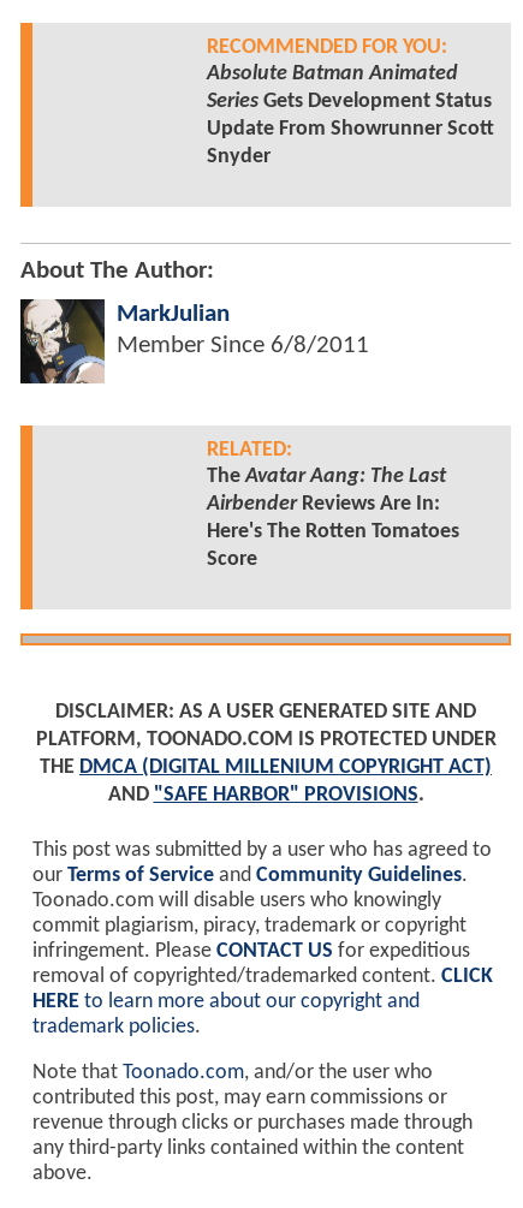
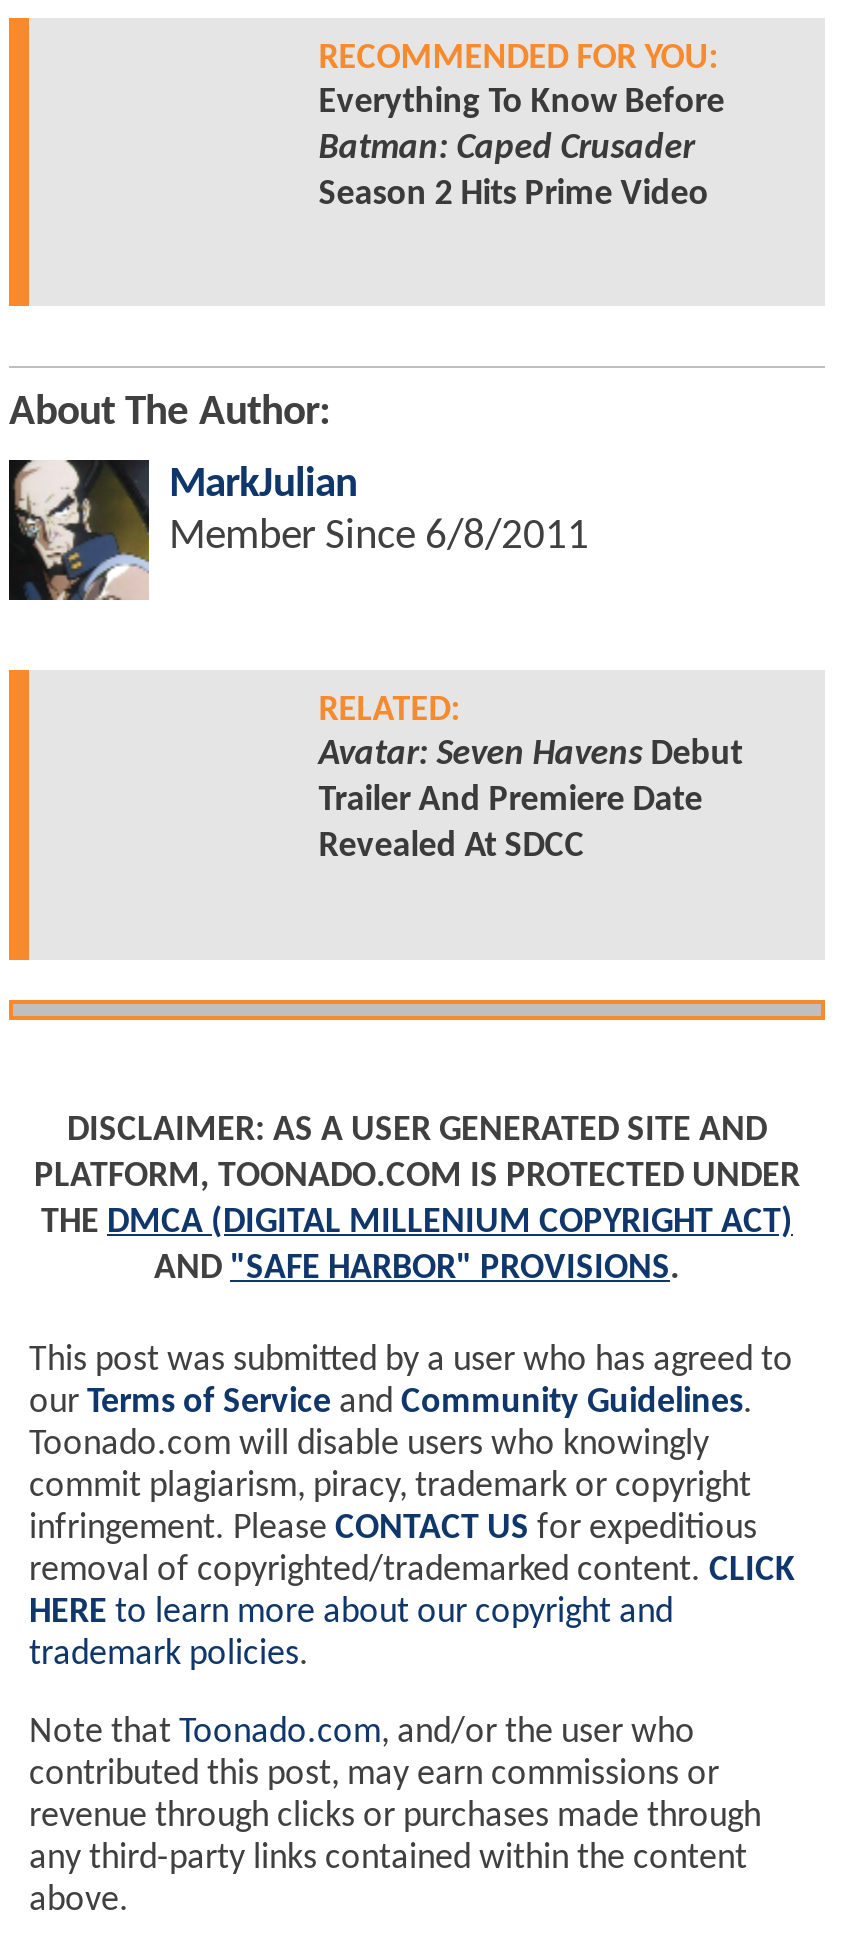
- Absolute Batman Animated
- Series Gets Development Status
- Update From Showrunner Scott
- Snyder
+ Everything To Know Before
+ Batman: Caped Crusader
+ Season 2 Hits Prime Video

- TheAvatar Aang: The Last
- Airbender Reviews Are In:
- Here's The Rotten Tomatoes
- Score
+ Avatar: Seven Havens Debut
+ Trailer And Premiere Date
+ Revealed At SDCC
